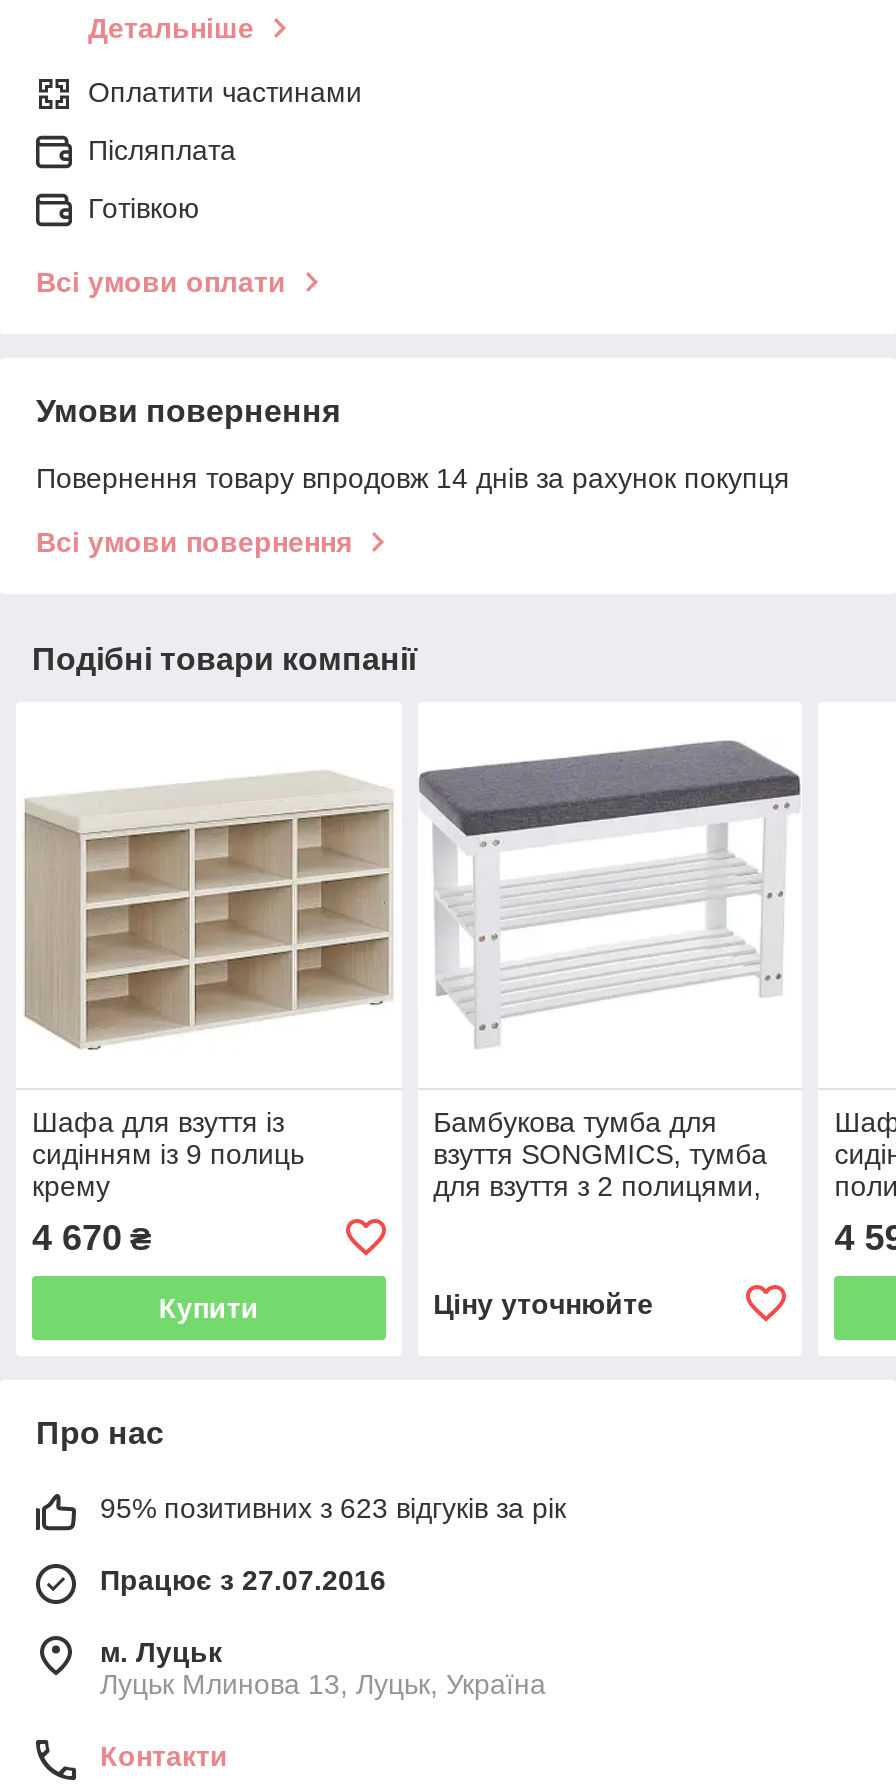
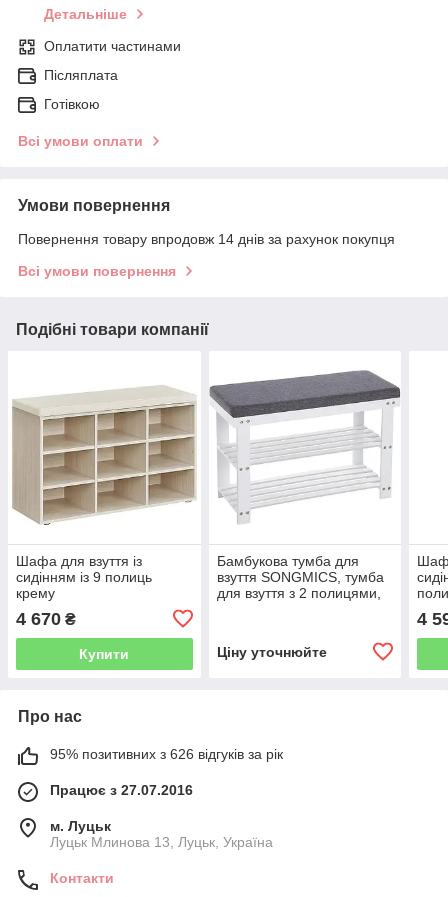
- 95% позитивних з 623 відгуків за рік
+ 95% позитивних з 626 відгуків за рік
